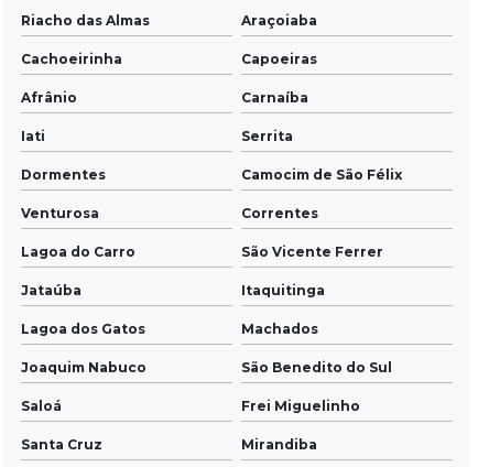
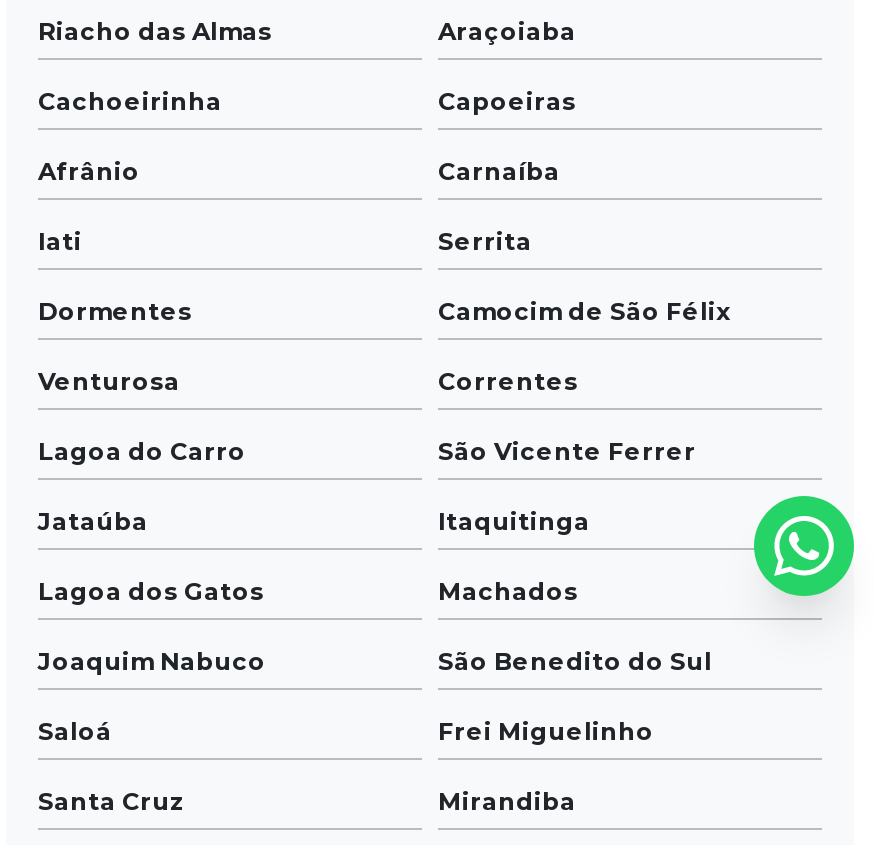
+ [image]
